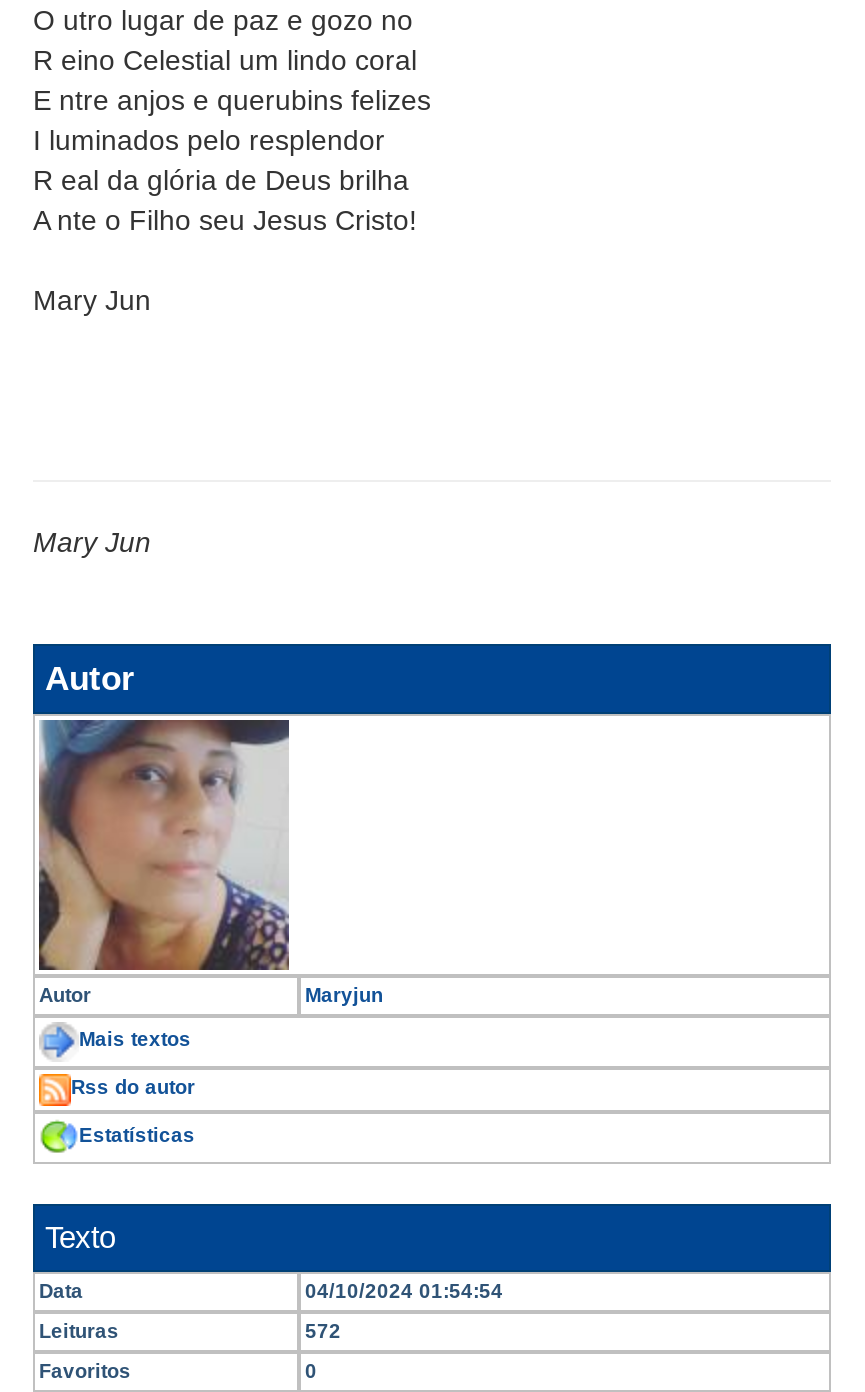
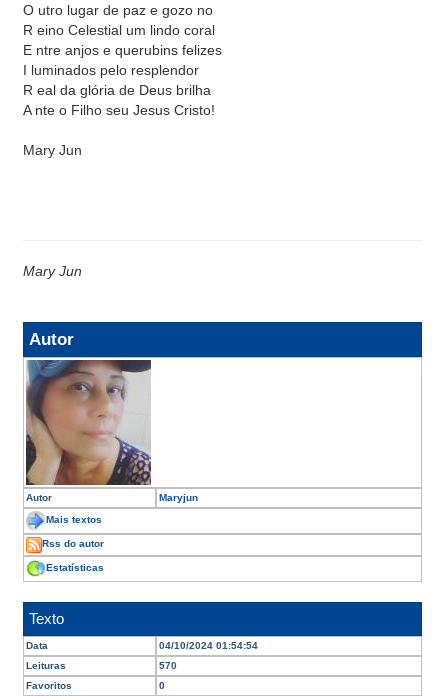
- 572
+ 570
